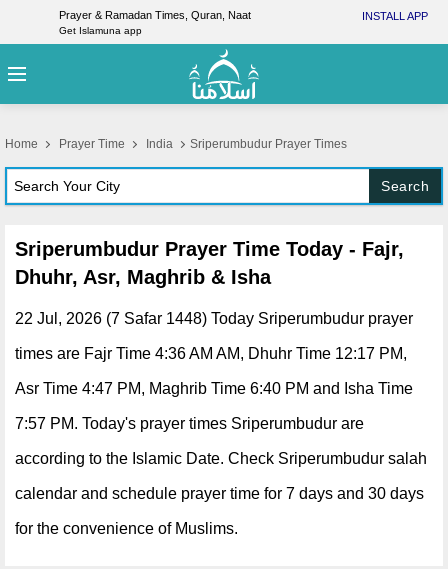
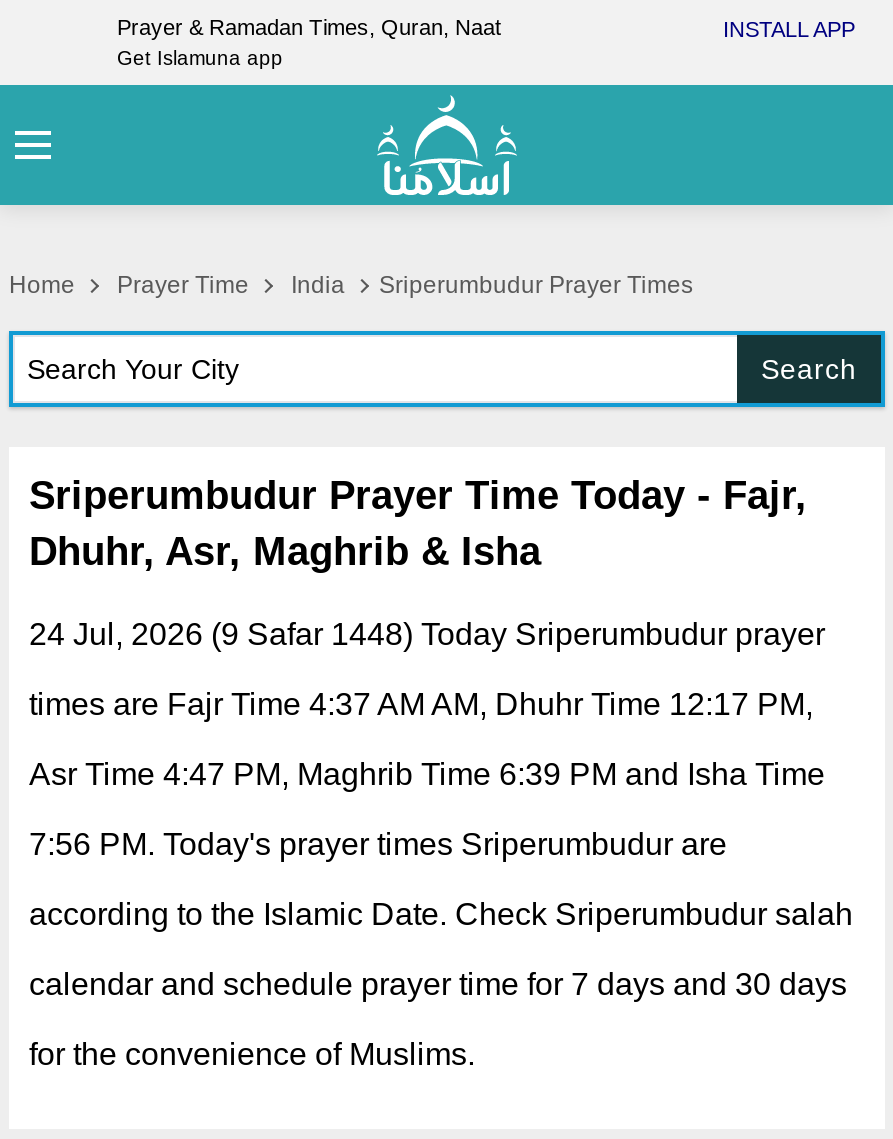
- 22 Jul, 2026 (7 Safar 1448) Today Sriperumbudur prayer
+ 24 Jul, 2026 (9 Safar 1448) Today Sriperumbudur prayer

- times are Fajr Time 4:36 AM AM, Dhuhr Time 12:17 PM,
+ times are Fajr Time 4:37 AM AM, Dhuhr Time 12:17 PM,

- Asr Time 4:47 PM, Maghrib Time 6:40 PM and Isha Time
+ Asr Time 4:47 PM, Maghrib Time 6:39 PM and Isha Time

- 7:57 PM. Today's prayer times Sriperumbudur are
+ 7:56 PM. Today's prayer times Sriperumbudur are
